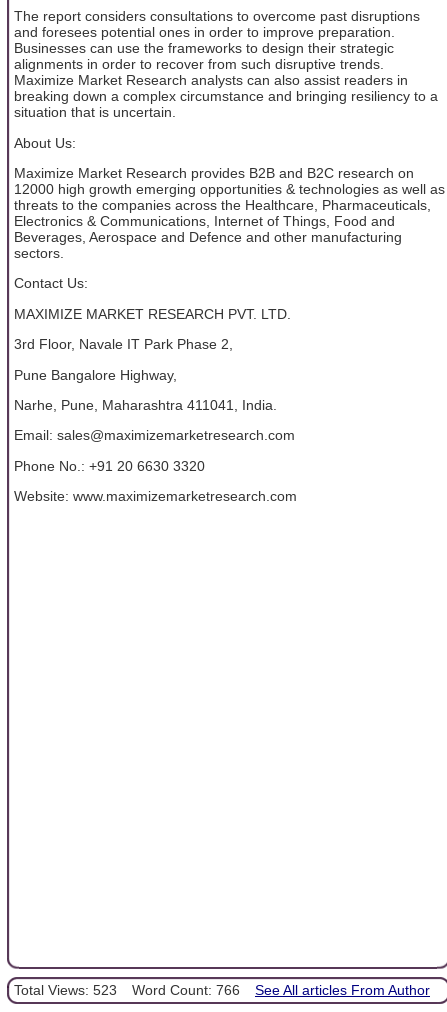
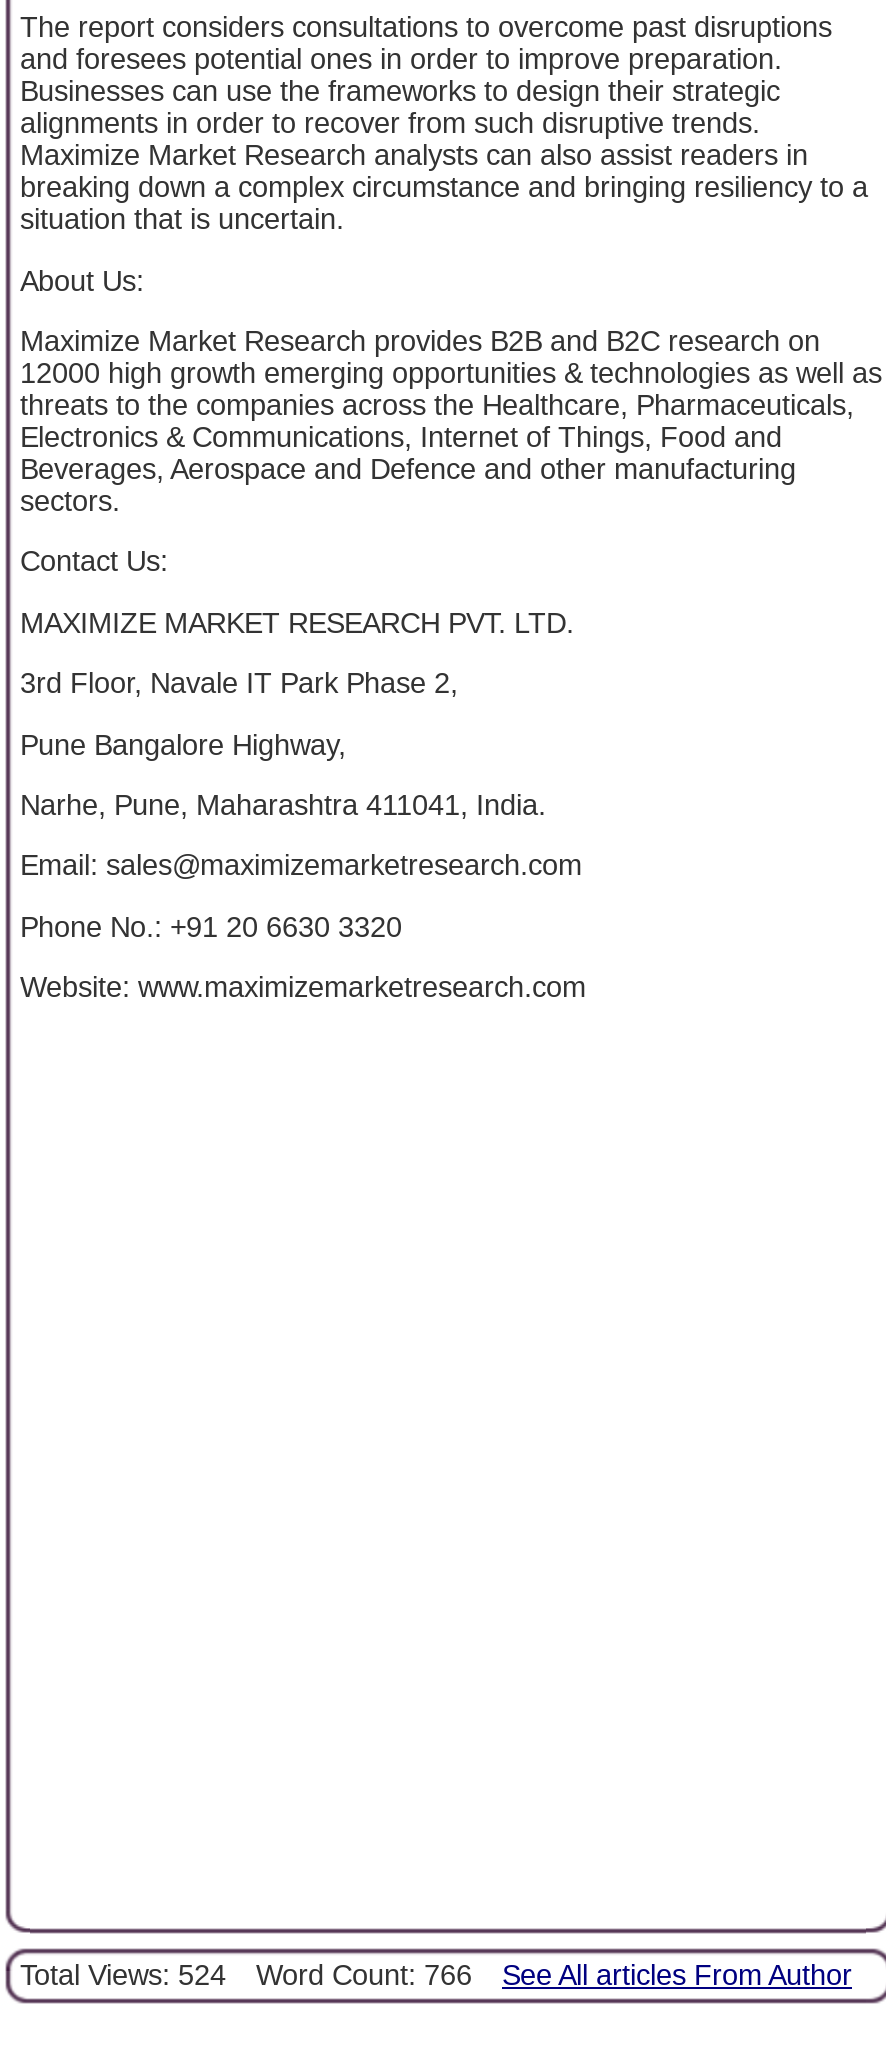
- Total Views: 523 Word Count: 766 See All articles From Author
+ Total Views: 524 Word Count: 766 See All articles From Author
